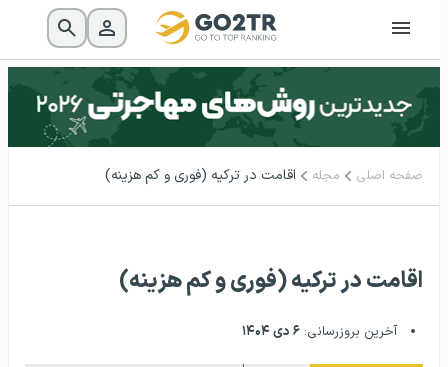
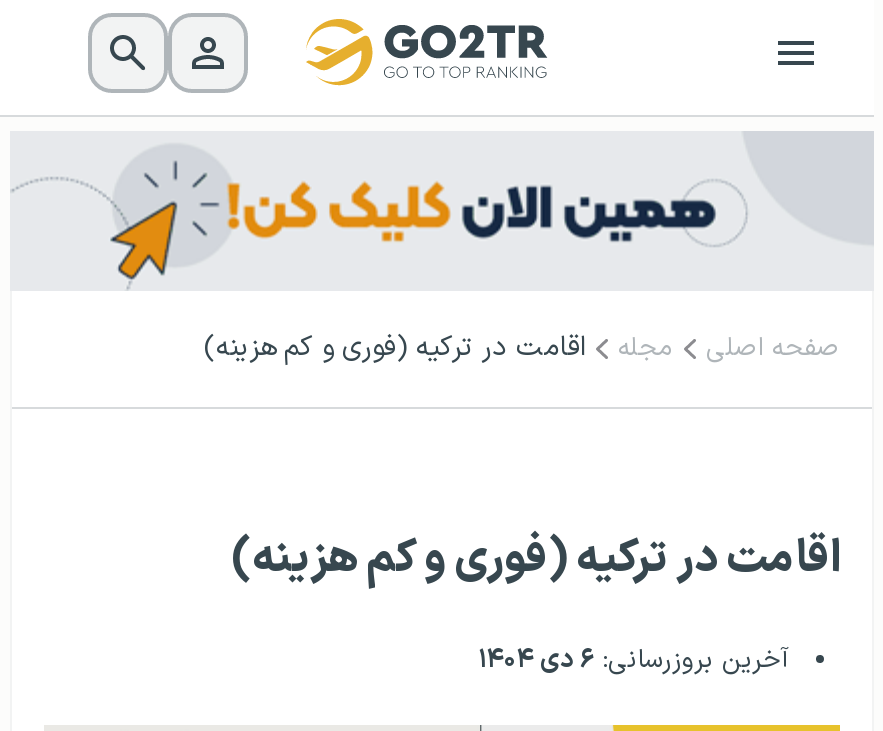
- [image]
+ [image]
